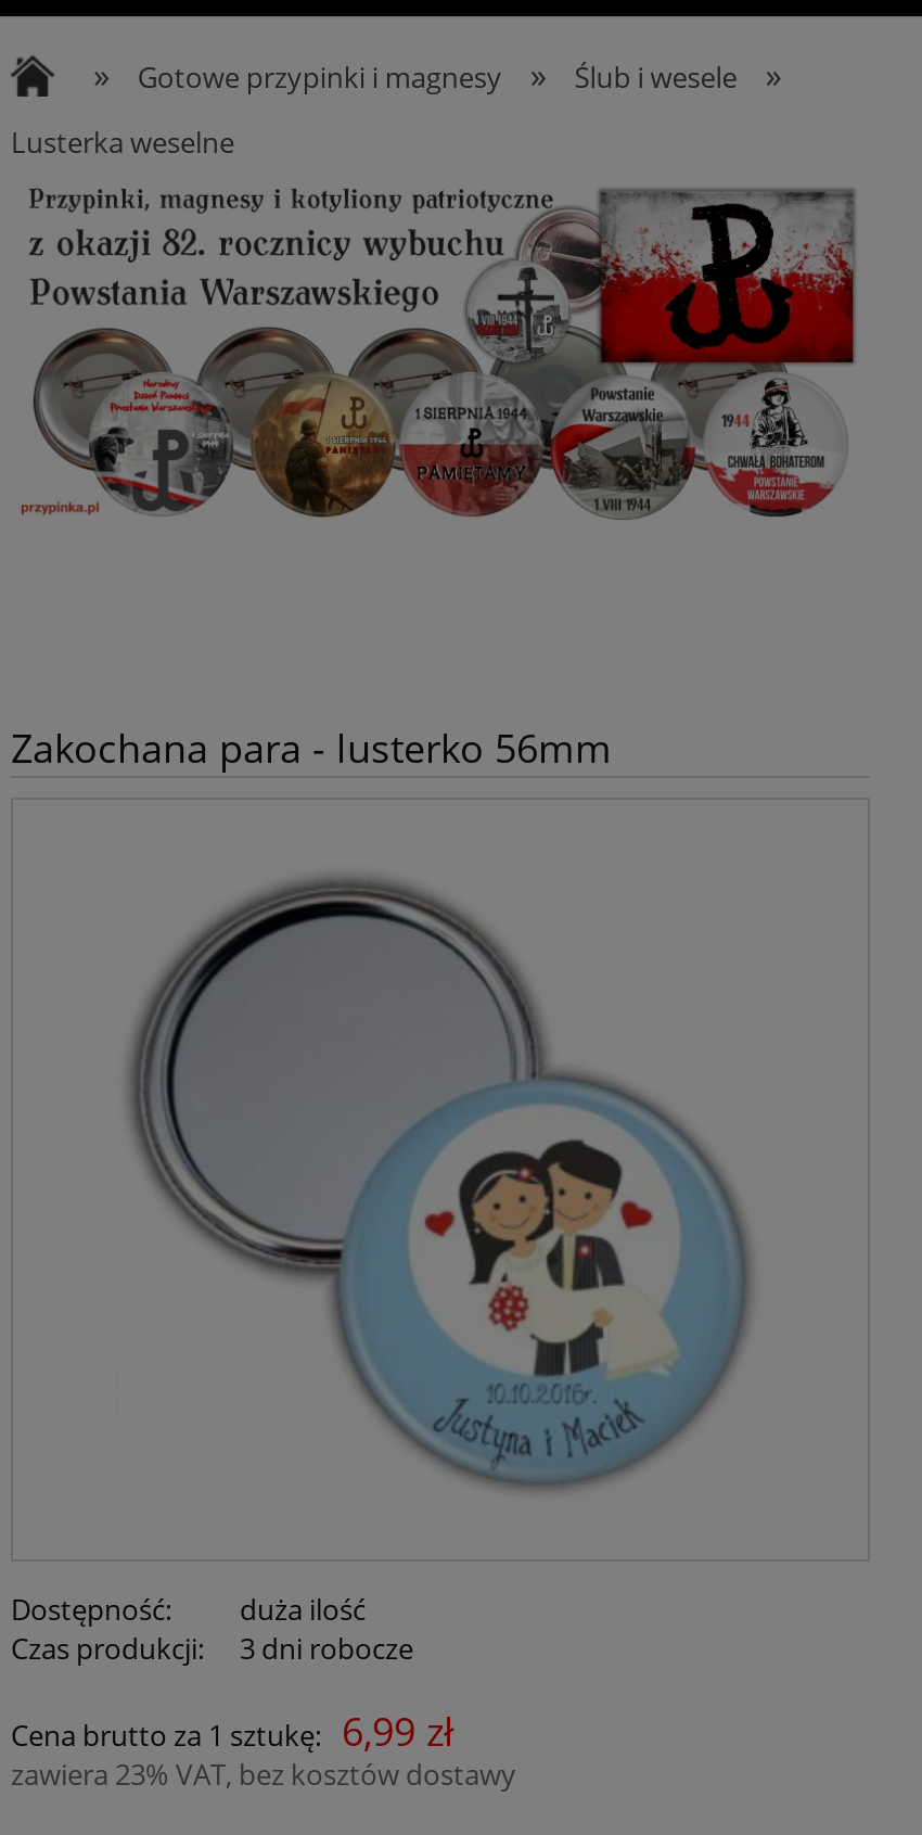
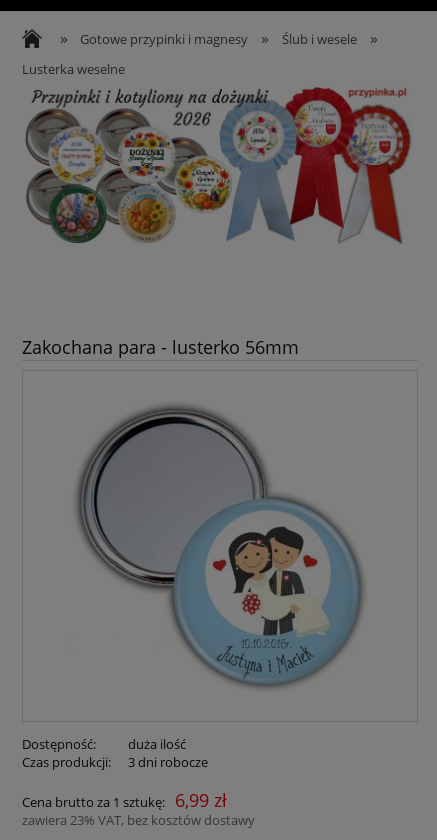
- [image]
+ [image]
